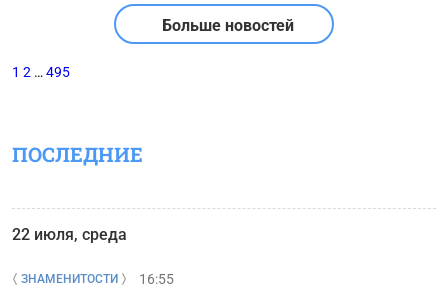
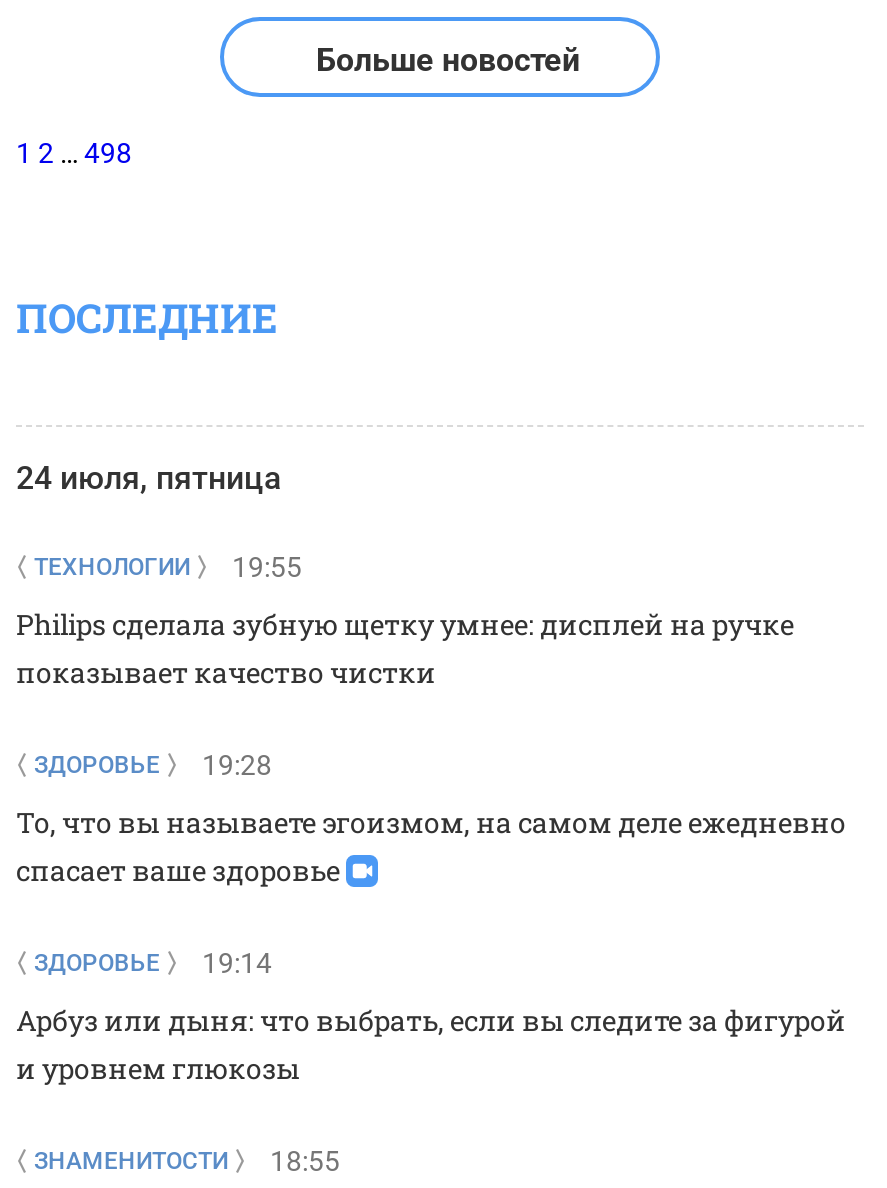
- 1 2 … 495
+ 1 2 … 498

- 22 июля, среда
+ 24 июля, пятница
+ ТЕХНОЛОГИИ
+ 19:55
+ Philips сделала зубную щетку умнее: дисплей на ручке
+ показывает качество чистки
+ ЗДОРОВЬЕ
+ 19:28
+ То, что вы называете эгоизмом, на самом деле ежедневно
+ спасает ваше здоровье
+ ЗДОРОВЬЕ
+ 19:14
+ Арбуз или дыня: что выбрать, если вы следите за фигурой
+ и уровнем глюкозы

- ЗНАМЕНИТОСТИ 16:55
+ ЗНАМЕНИТОСТИ 18:55
